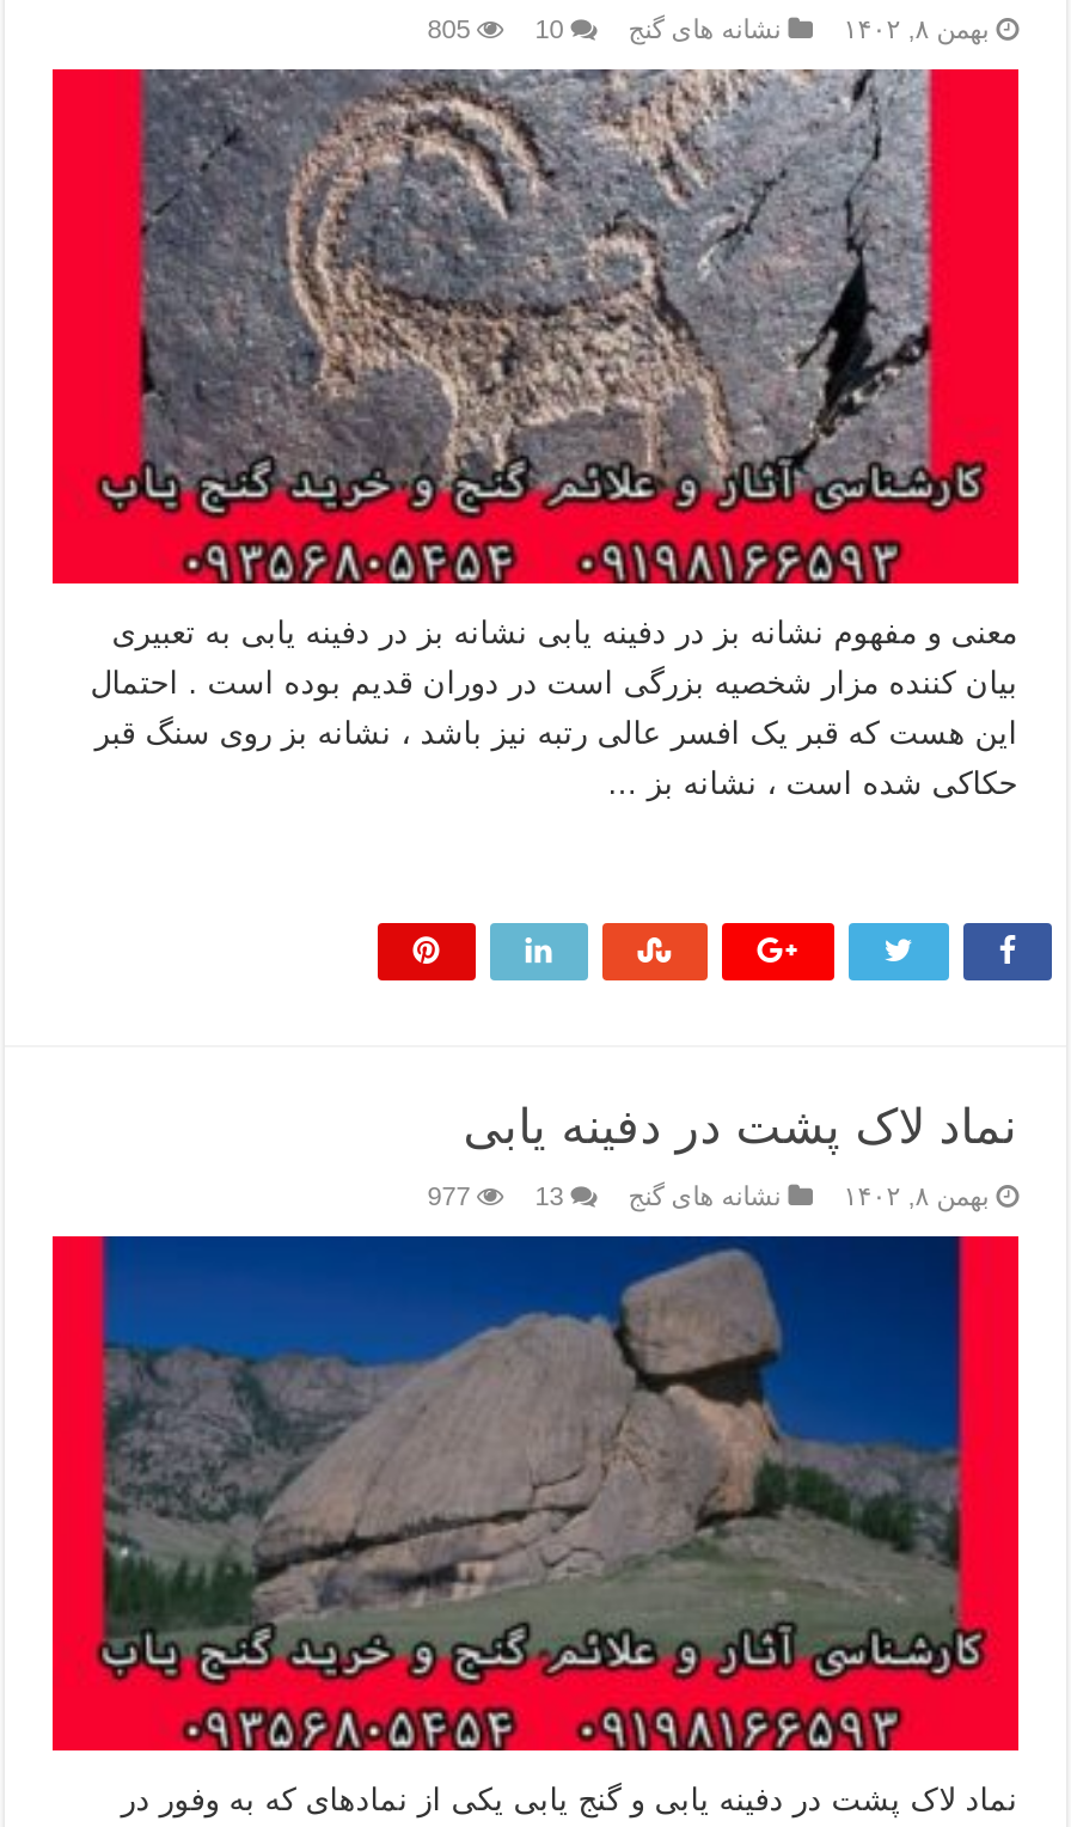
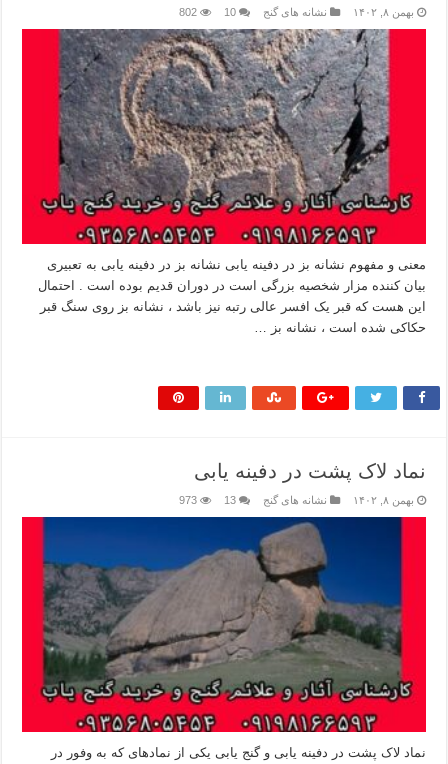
- 805
+ 802

- 977
+ 973
